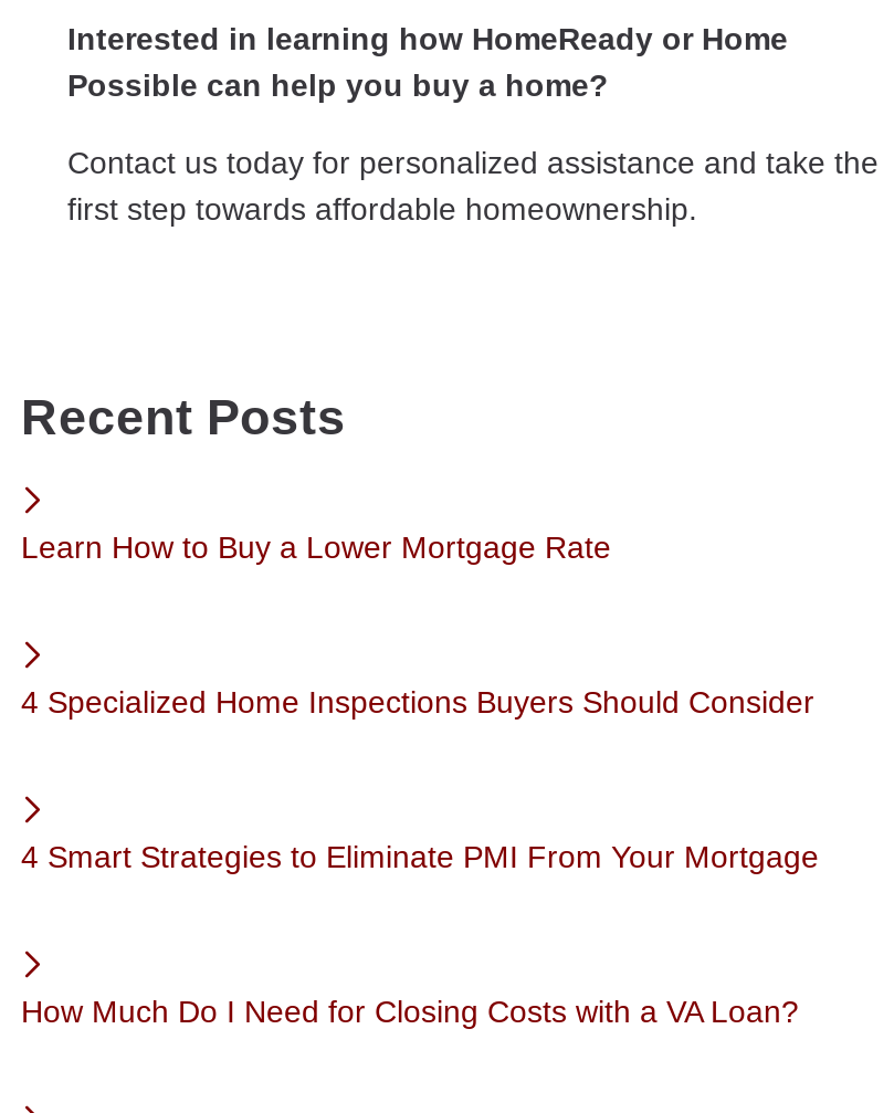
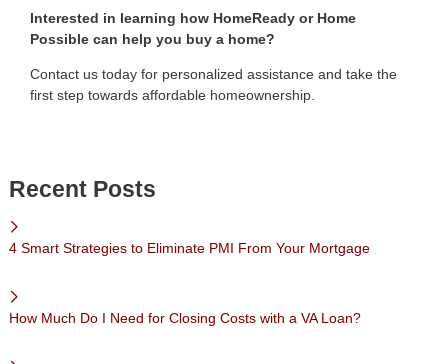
- Learn How to Buy a Lower Mortgage Rate

- 4 Specialized Home Inspections Buyers Should Consider
